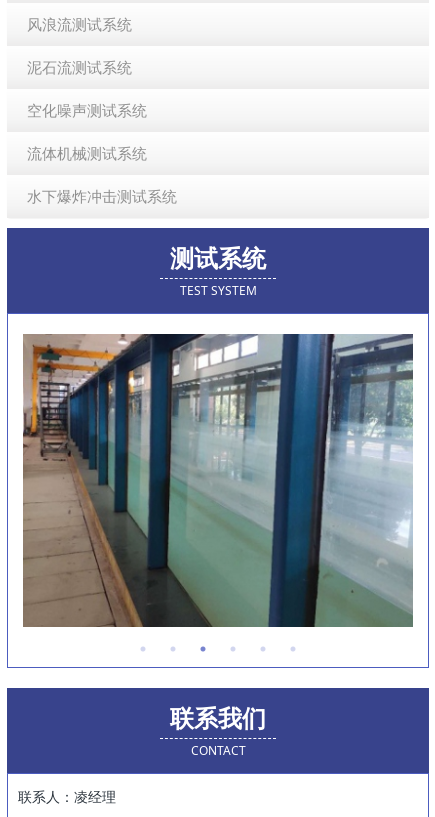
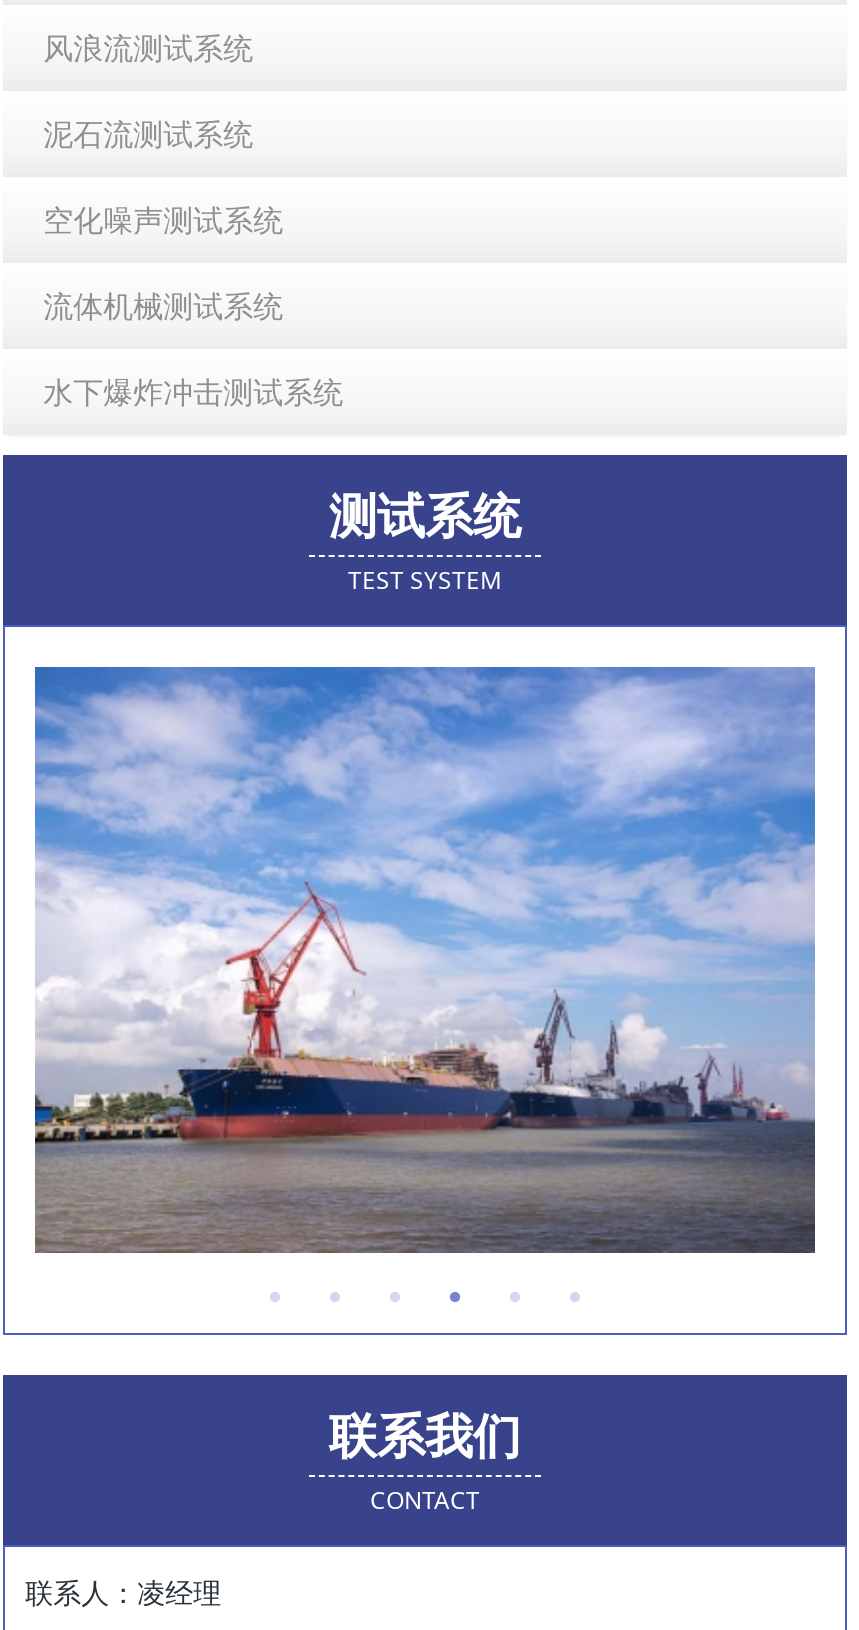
- [image]
+ [image]
